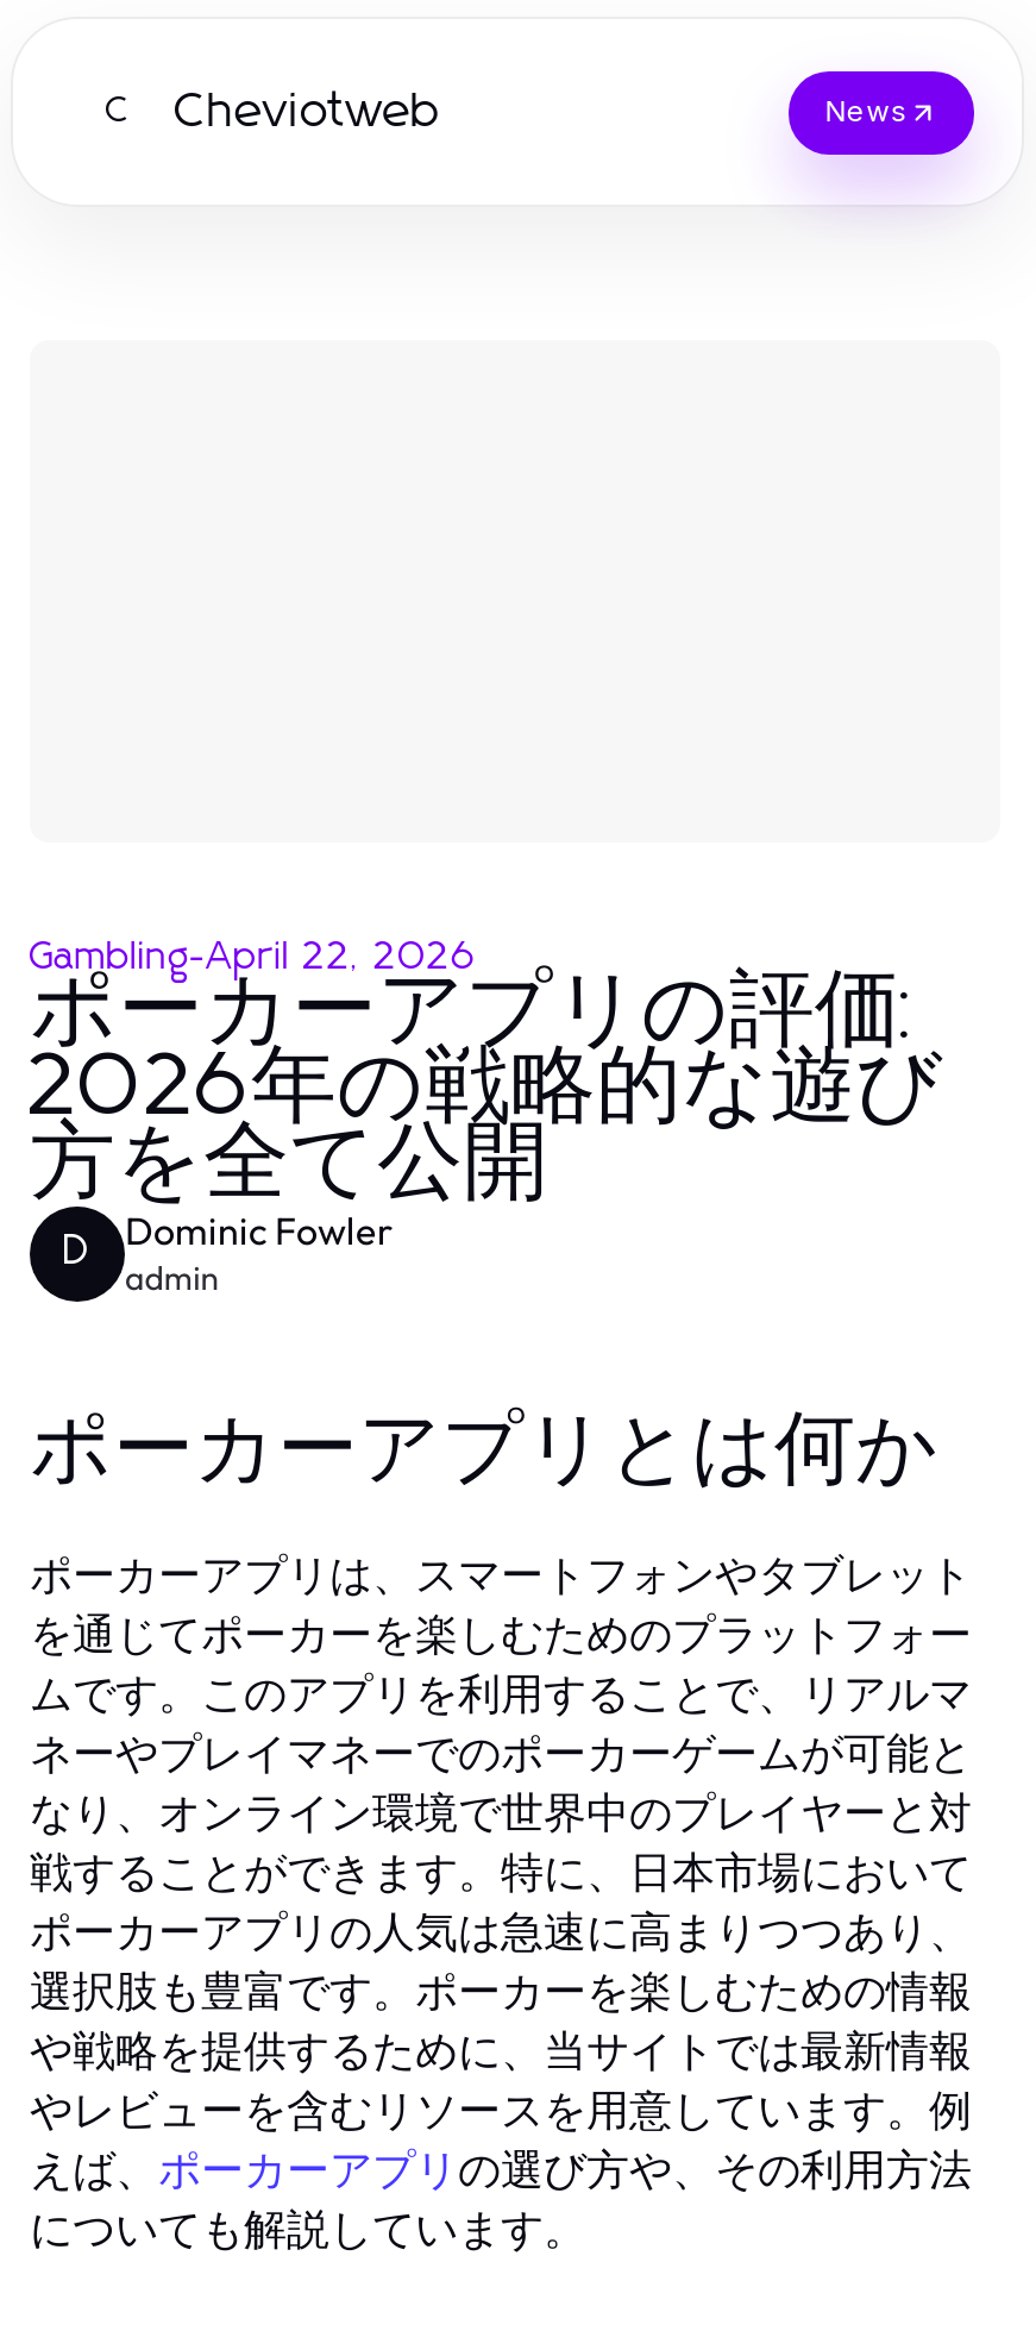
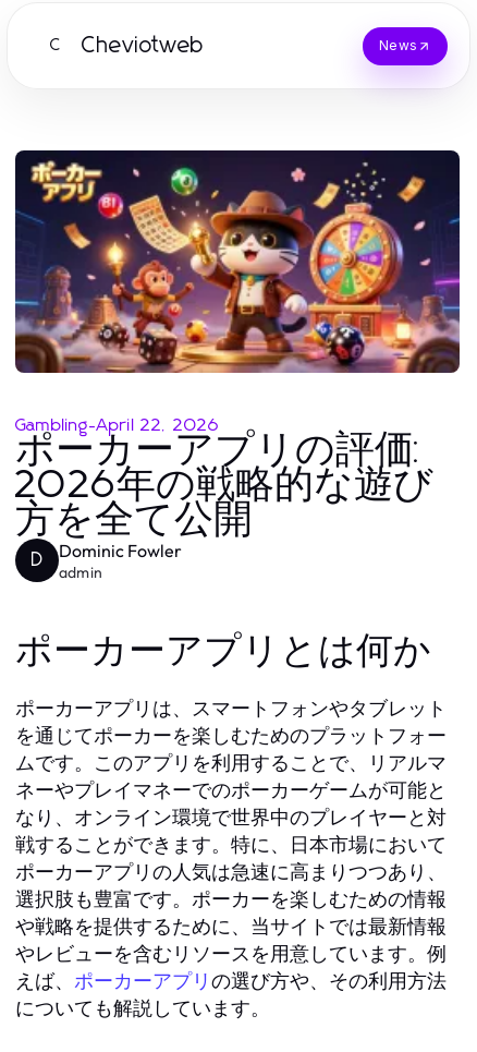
+ [image]
